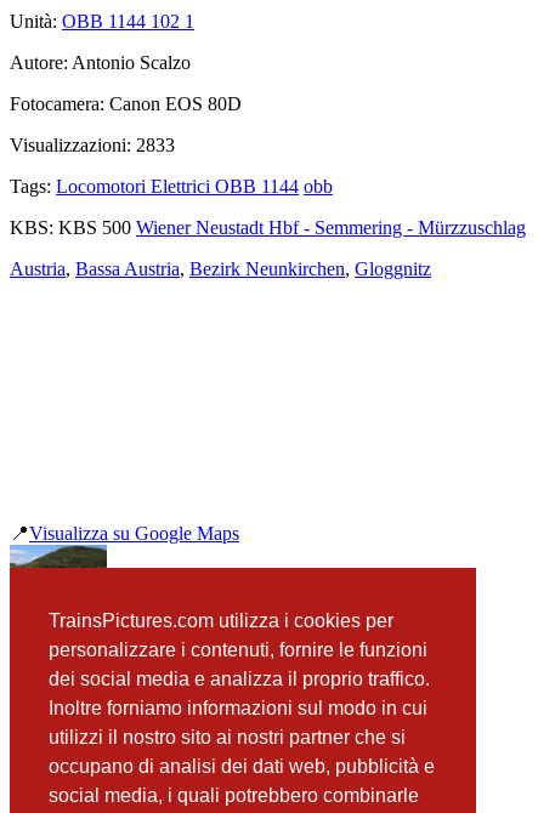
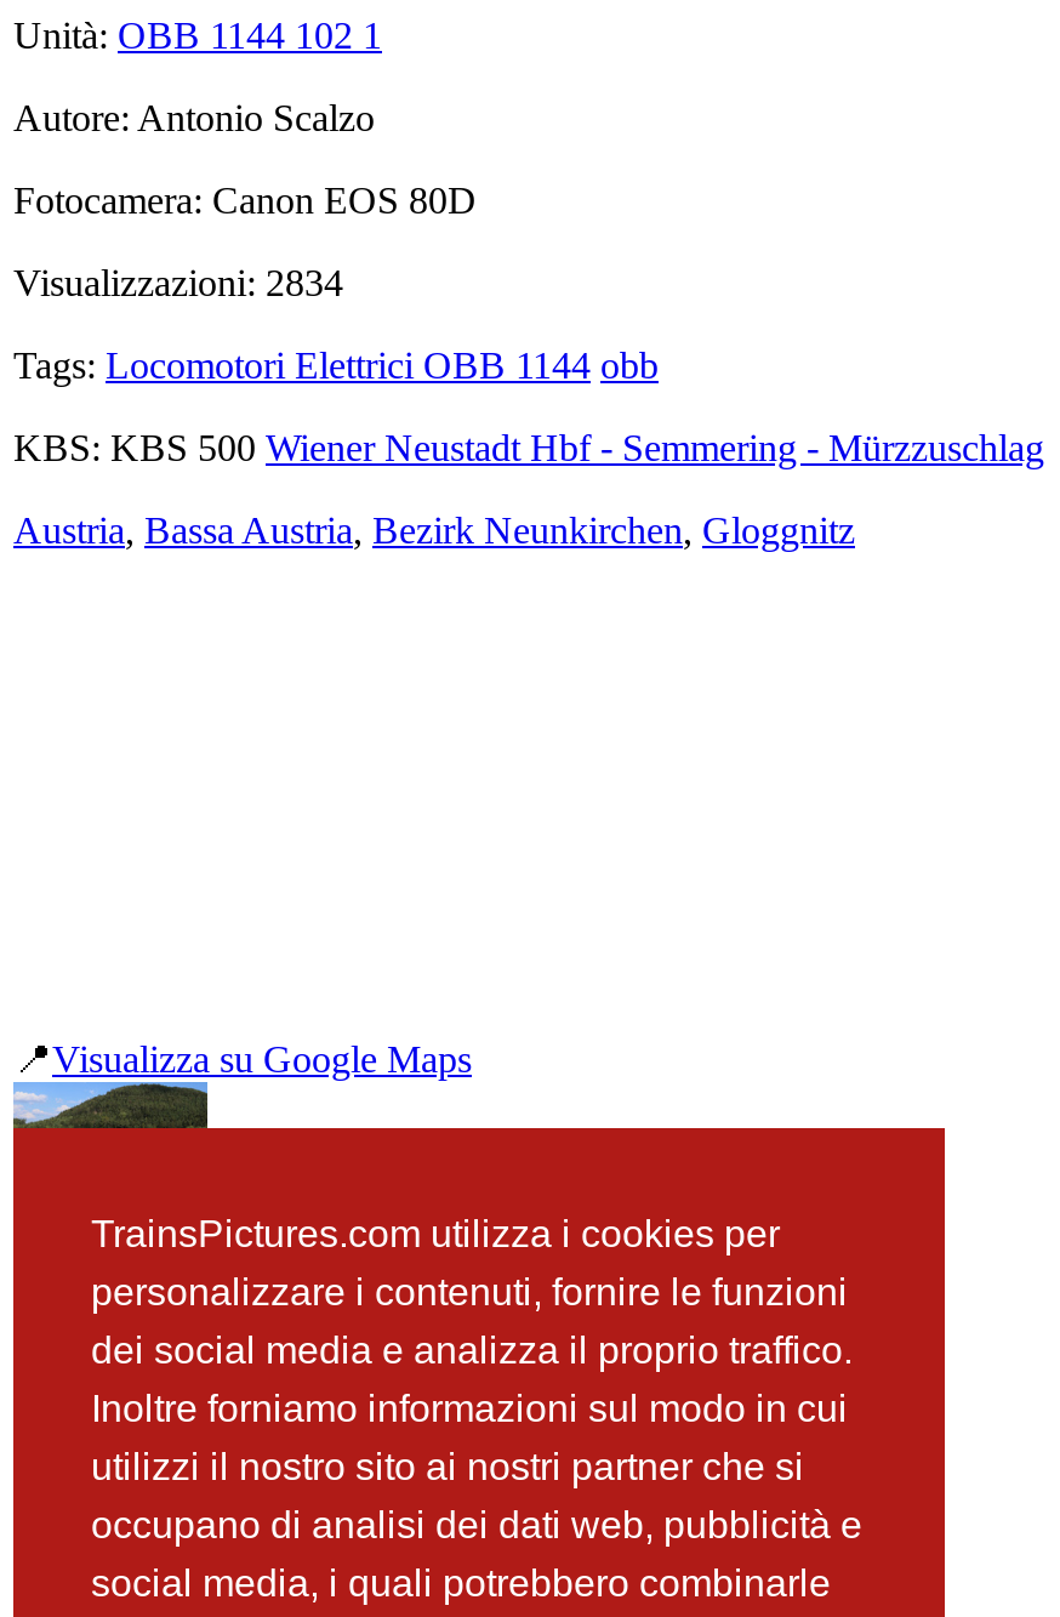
- Visualizzazioni: 2833
+ Visualizzazioni: 2834
